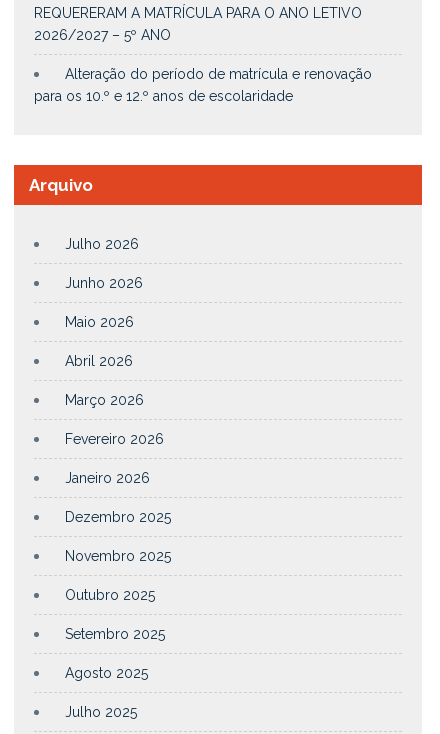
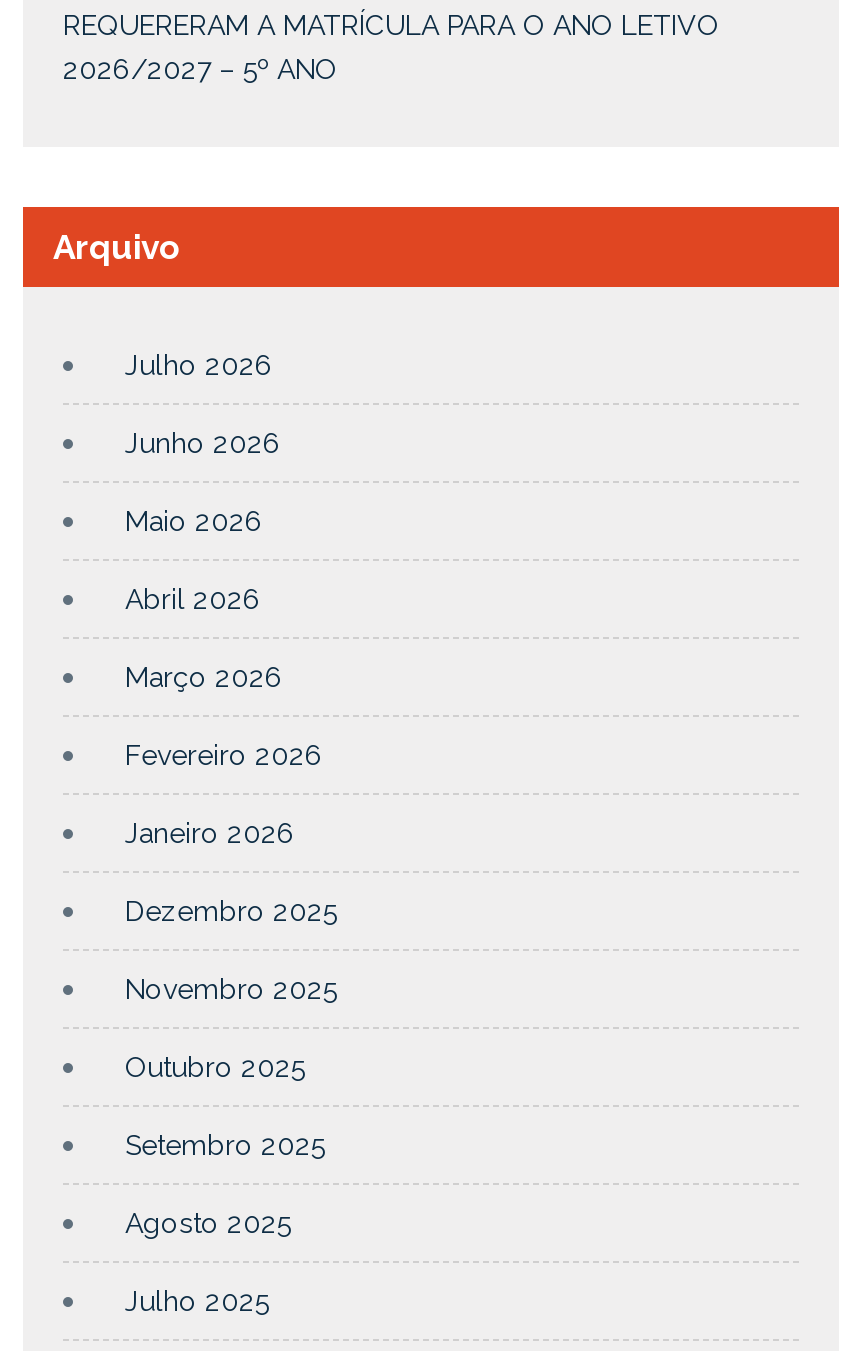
- Alteração do período de matrícula e renovação
- para os 10.º e 12.º anos de escolaridade
